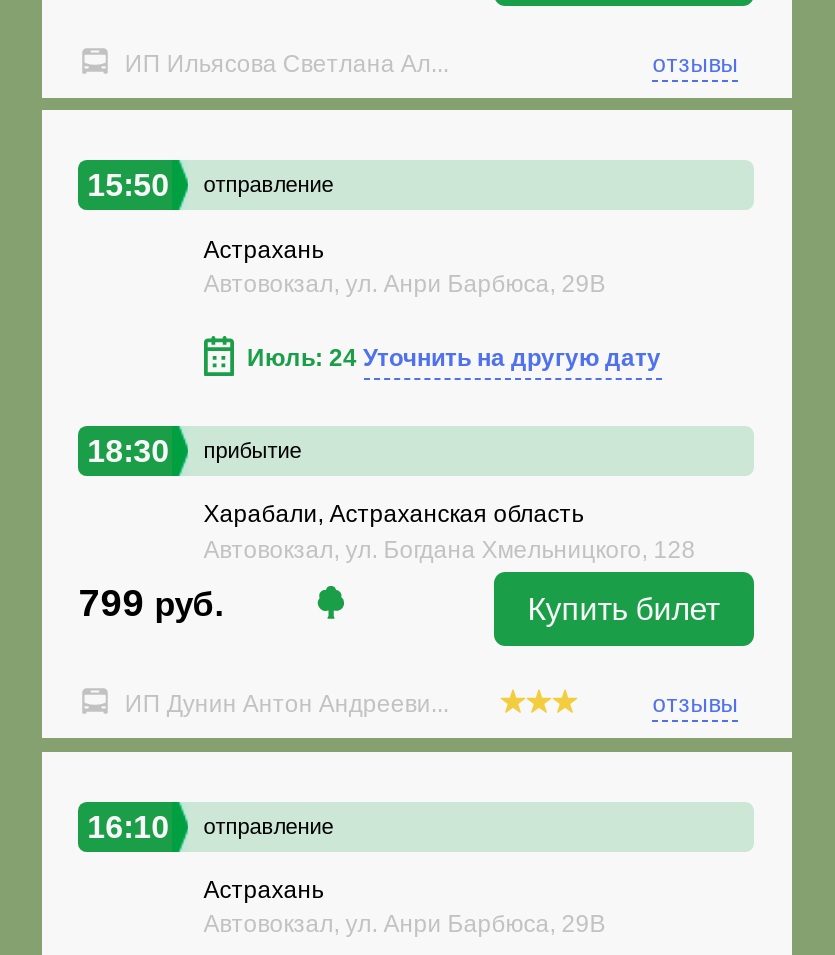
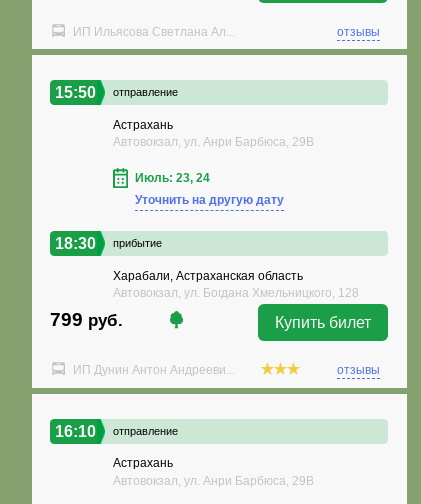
- Июль: 24 Уточнить на другую дату
+ Июль: 23, 24
+ Уточнить на другую дату
